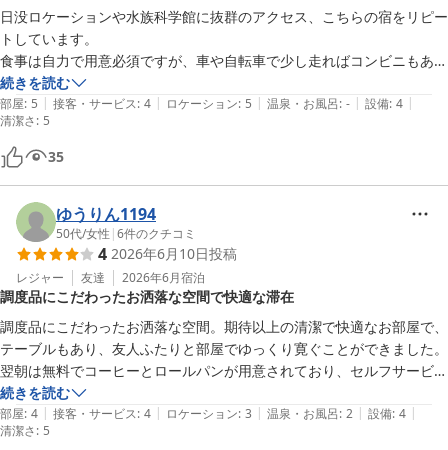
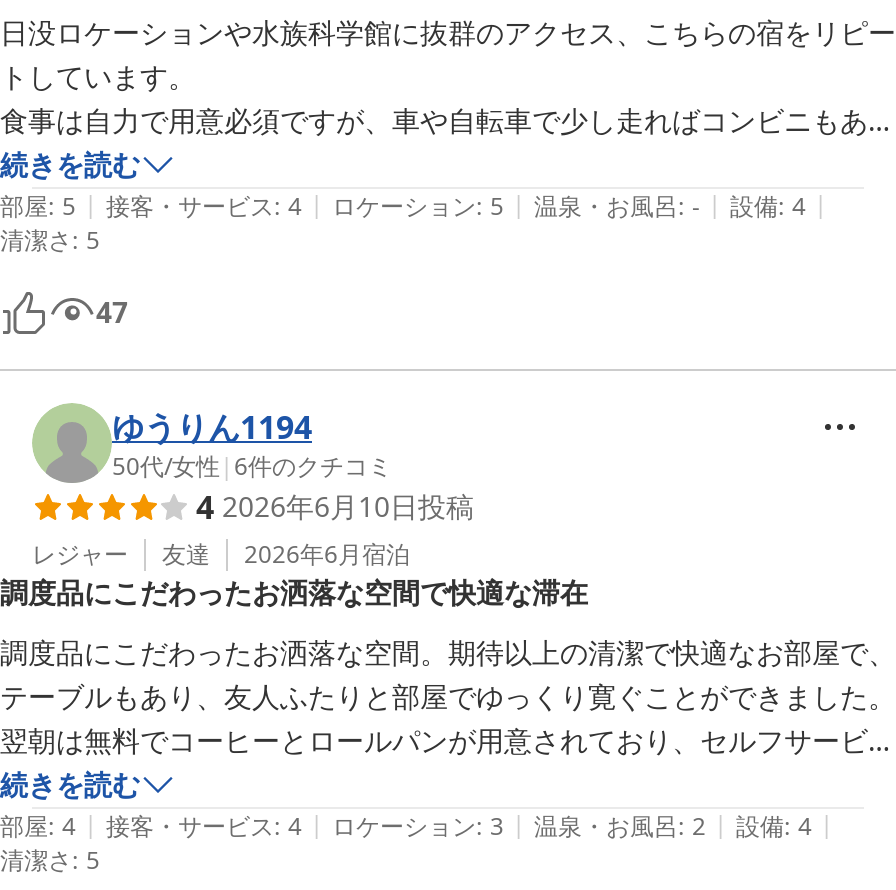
- 35
+ 47
